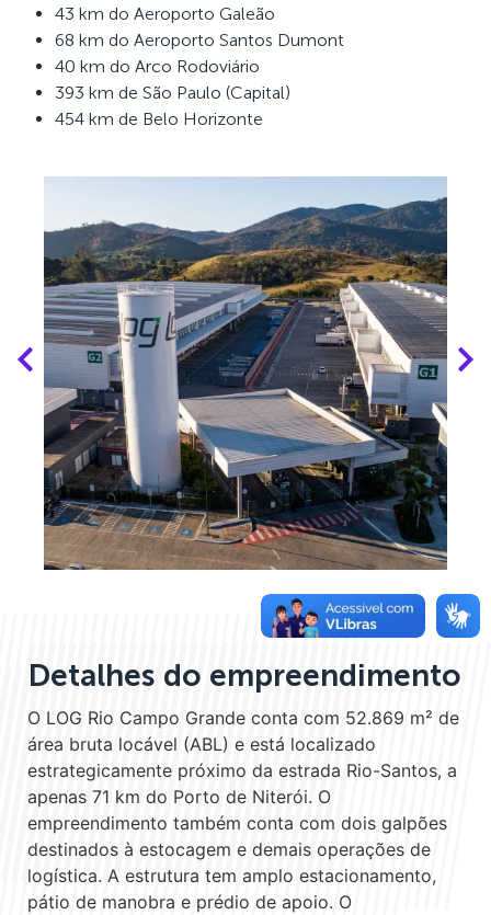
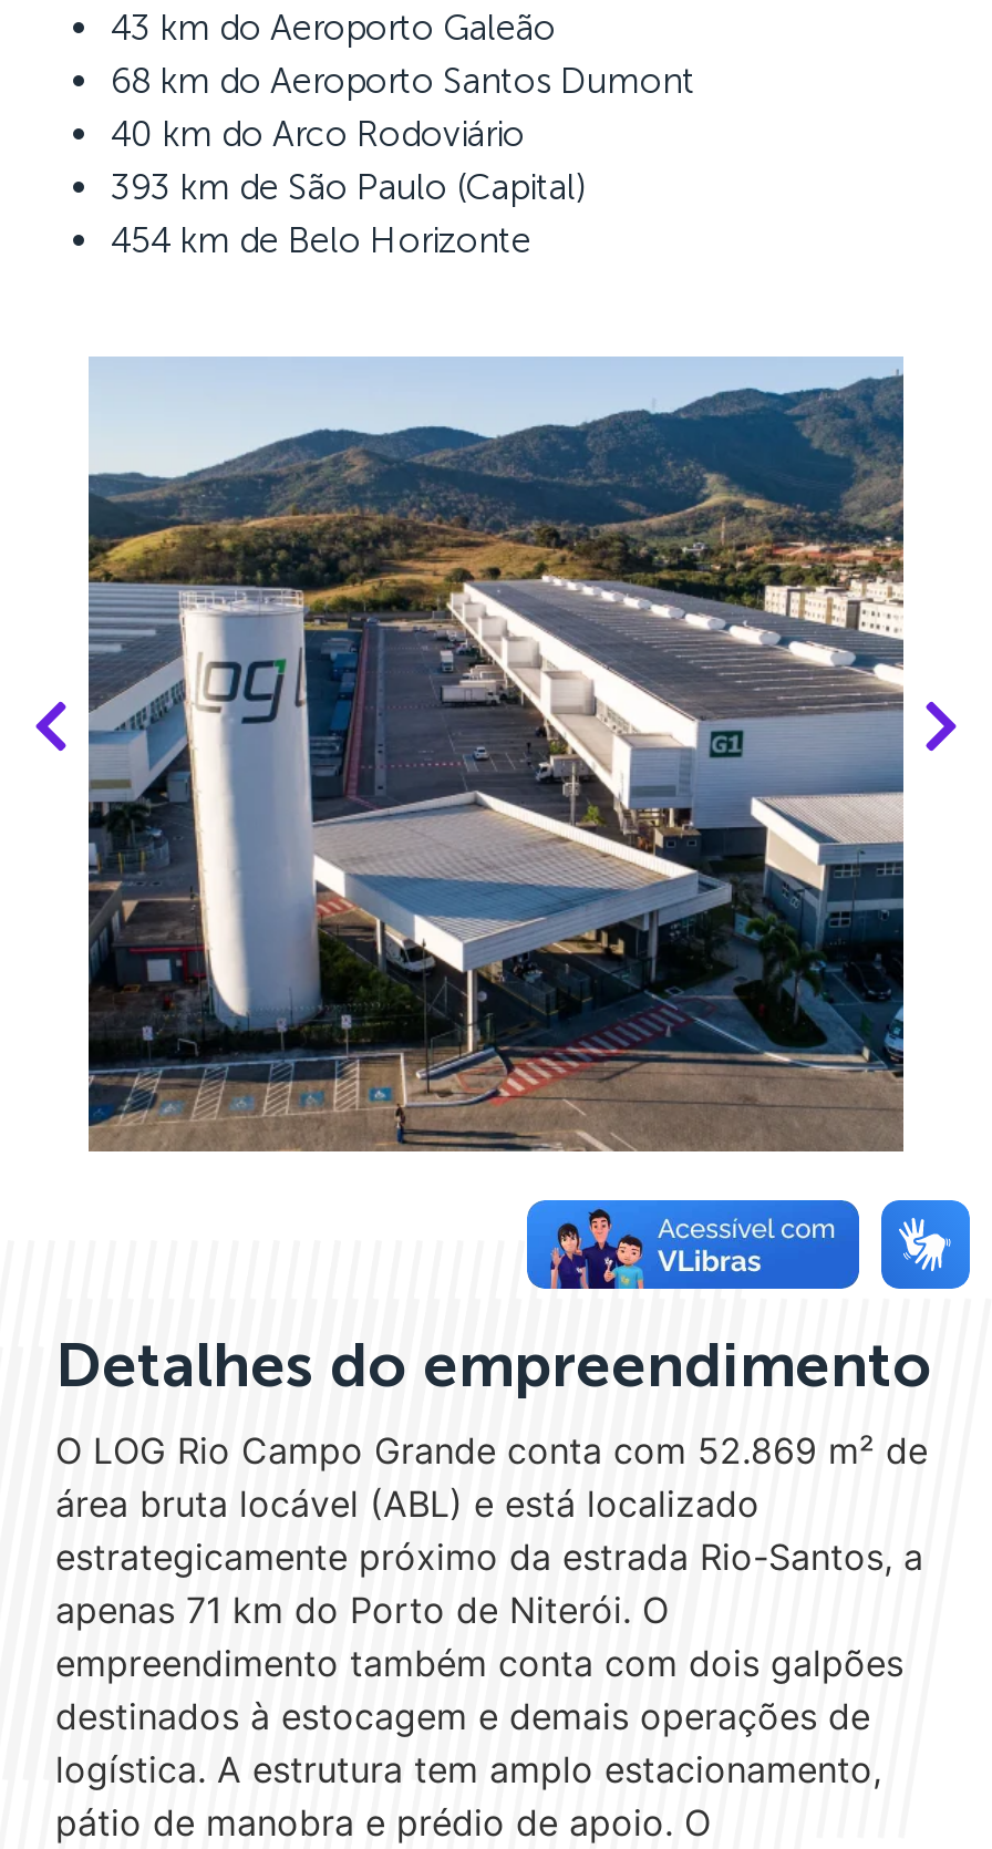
- [image]
+ [image]
